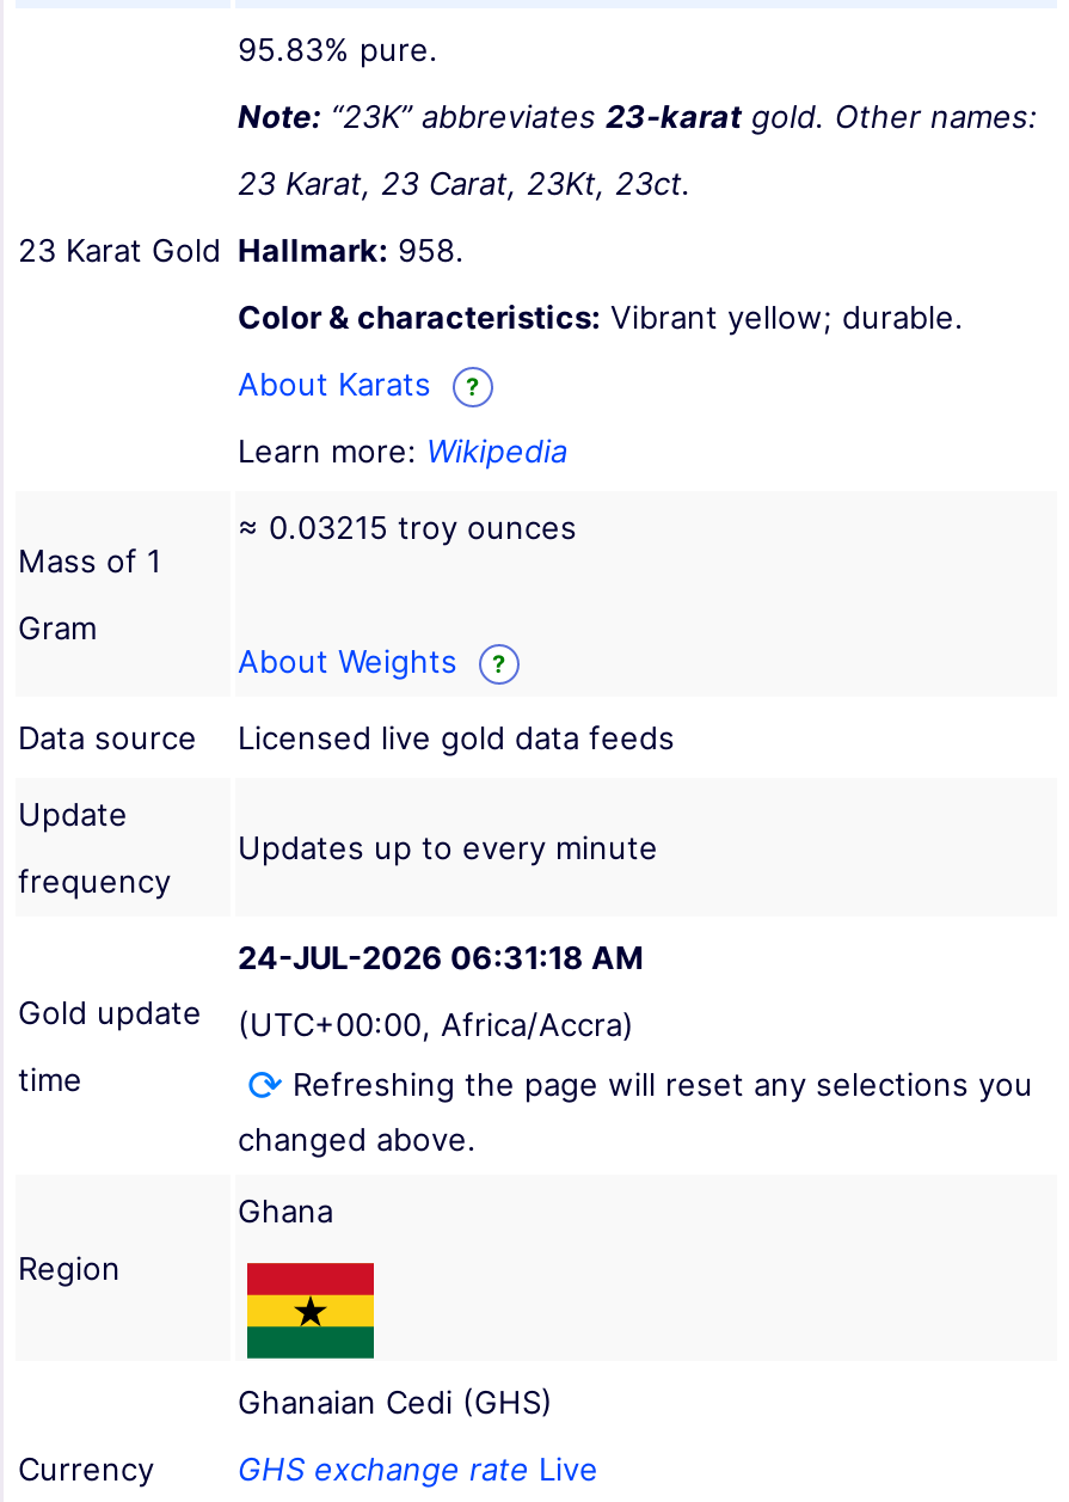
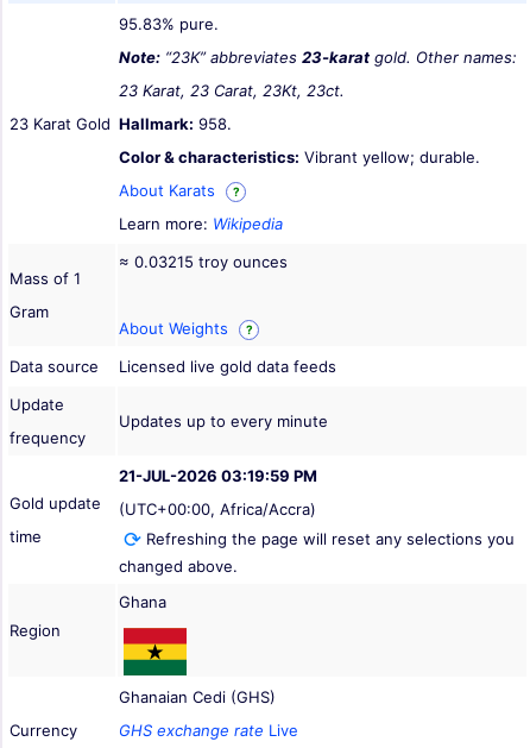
- 24-JUL-2026 06:31:18 AM
+ 21-JUL-2026 03:19:59 PM
